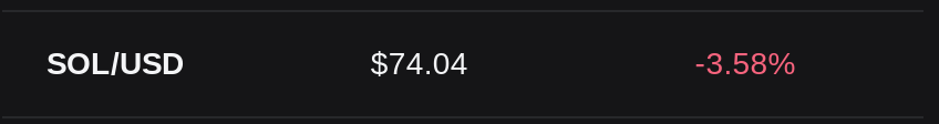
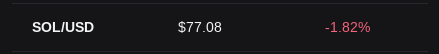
- $74.04
+ $77.08

- -3.58%
+ -1.82%
